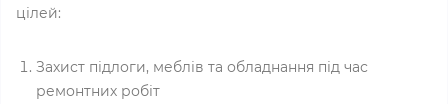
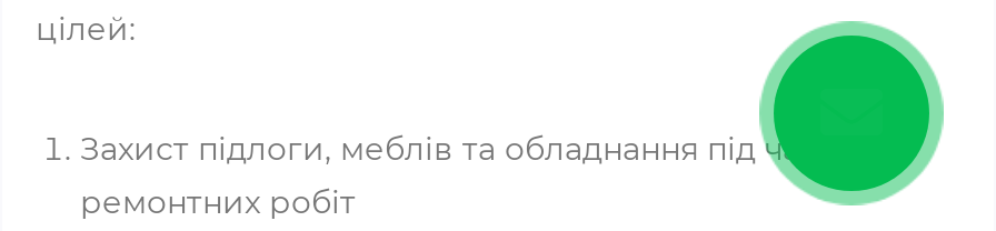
+ [image]
